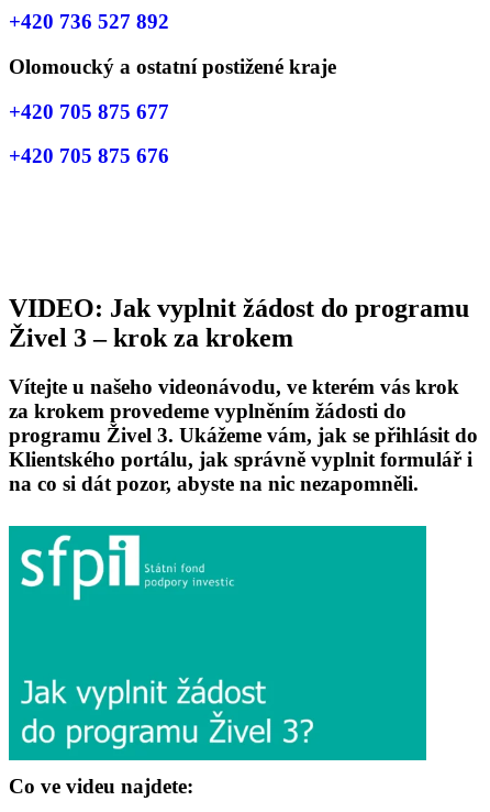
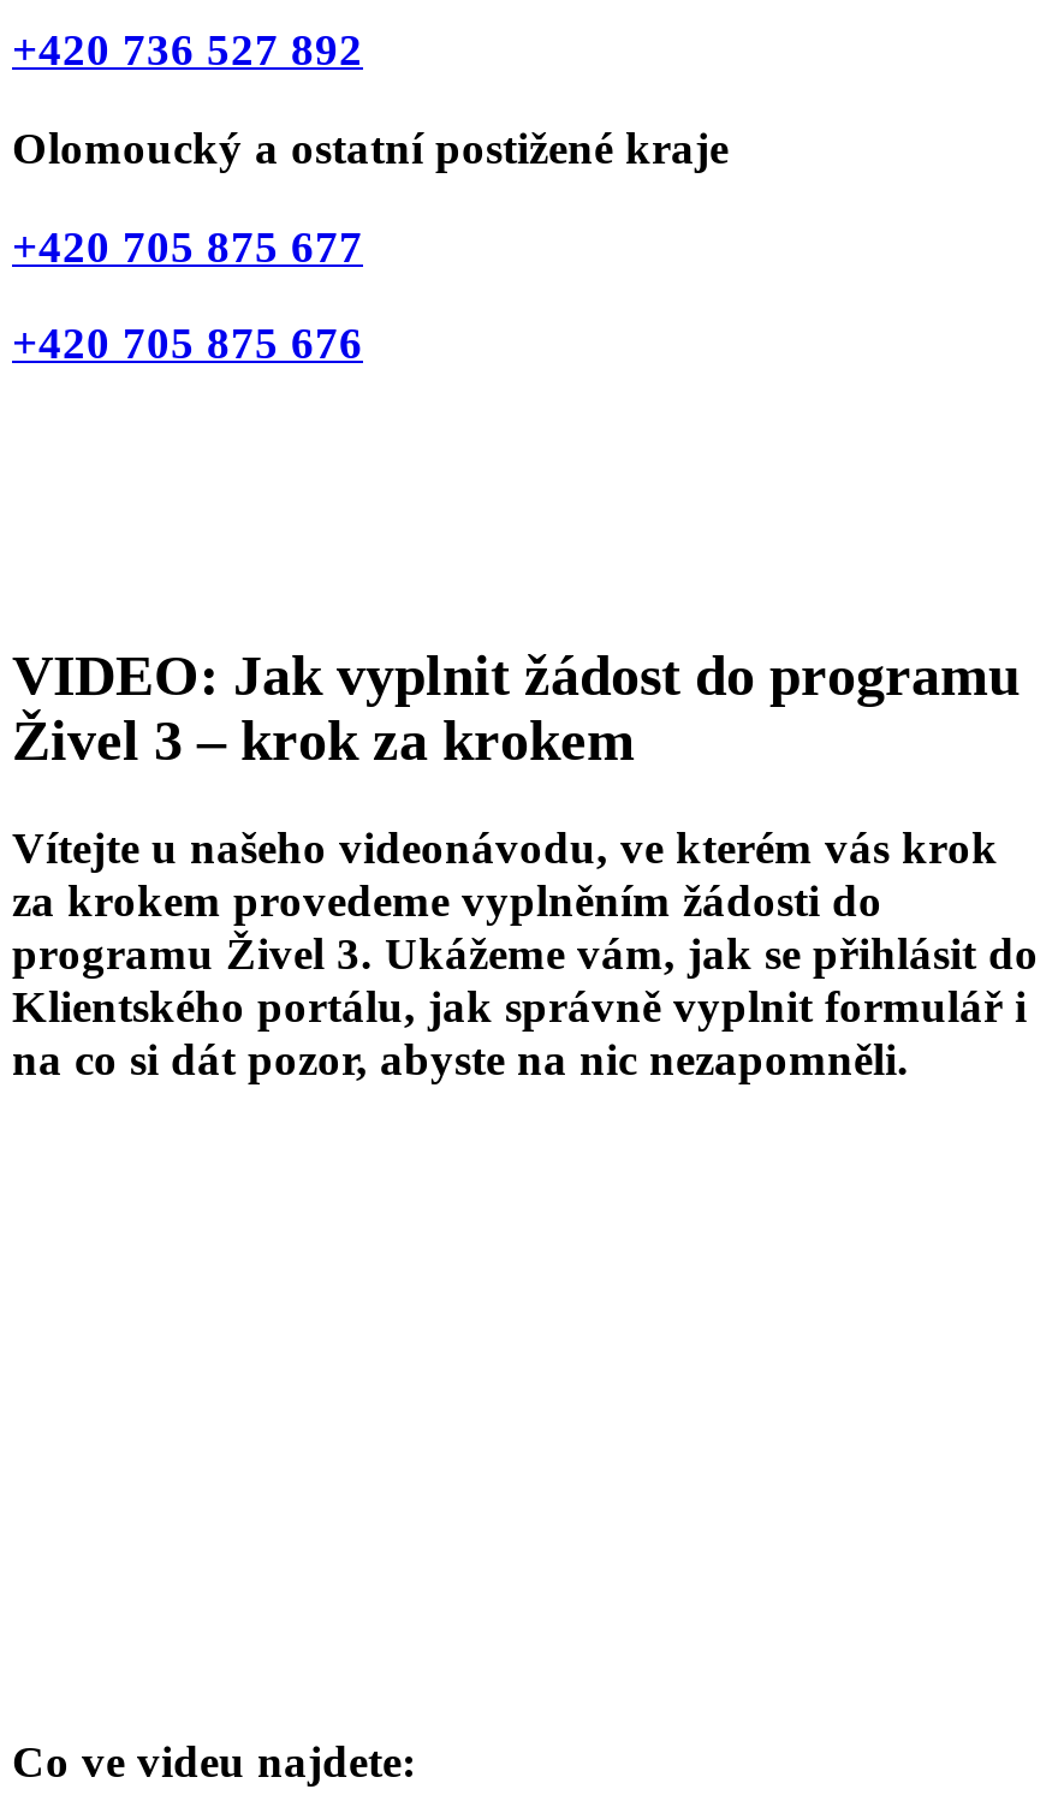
- [image]
